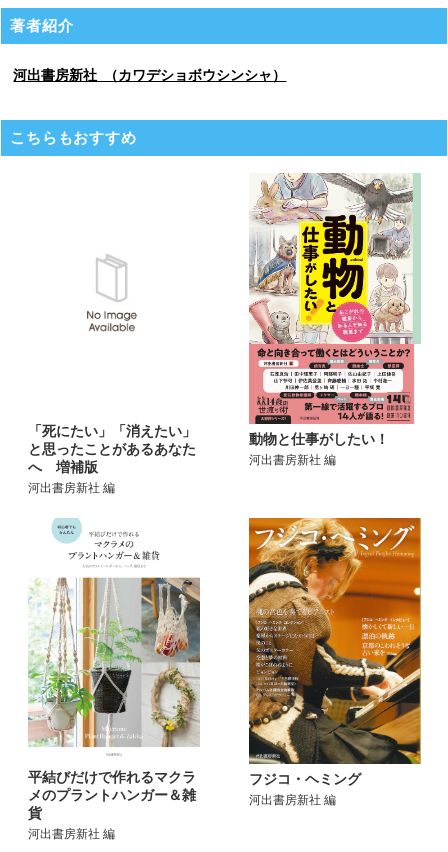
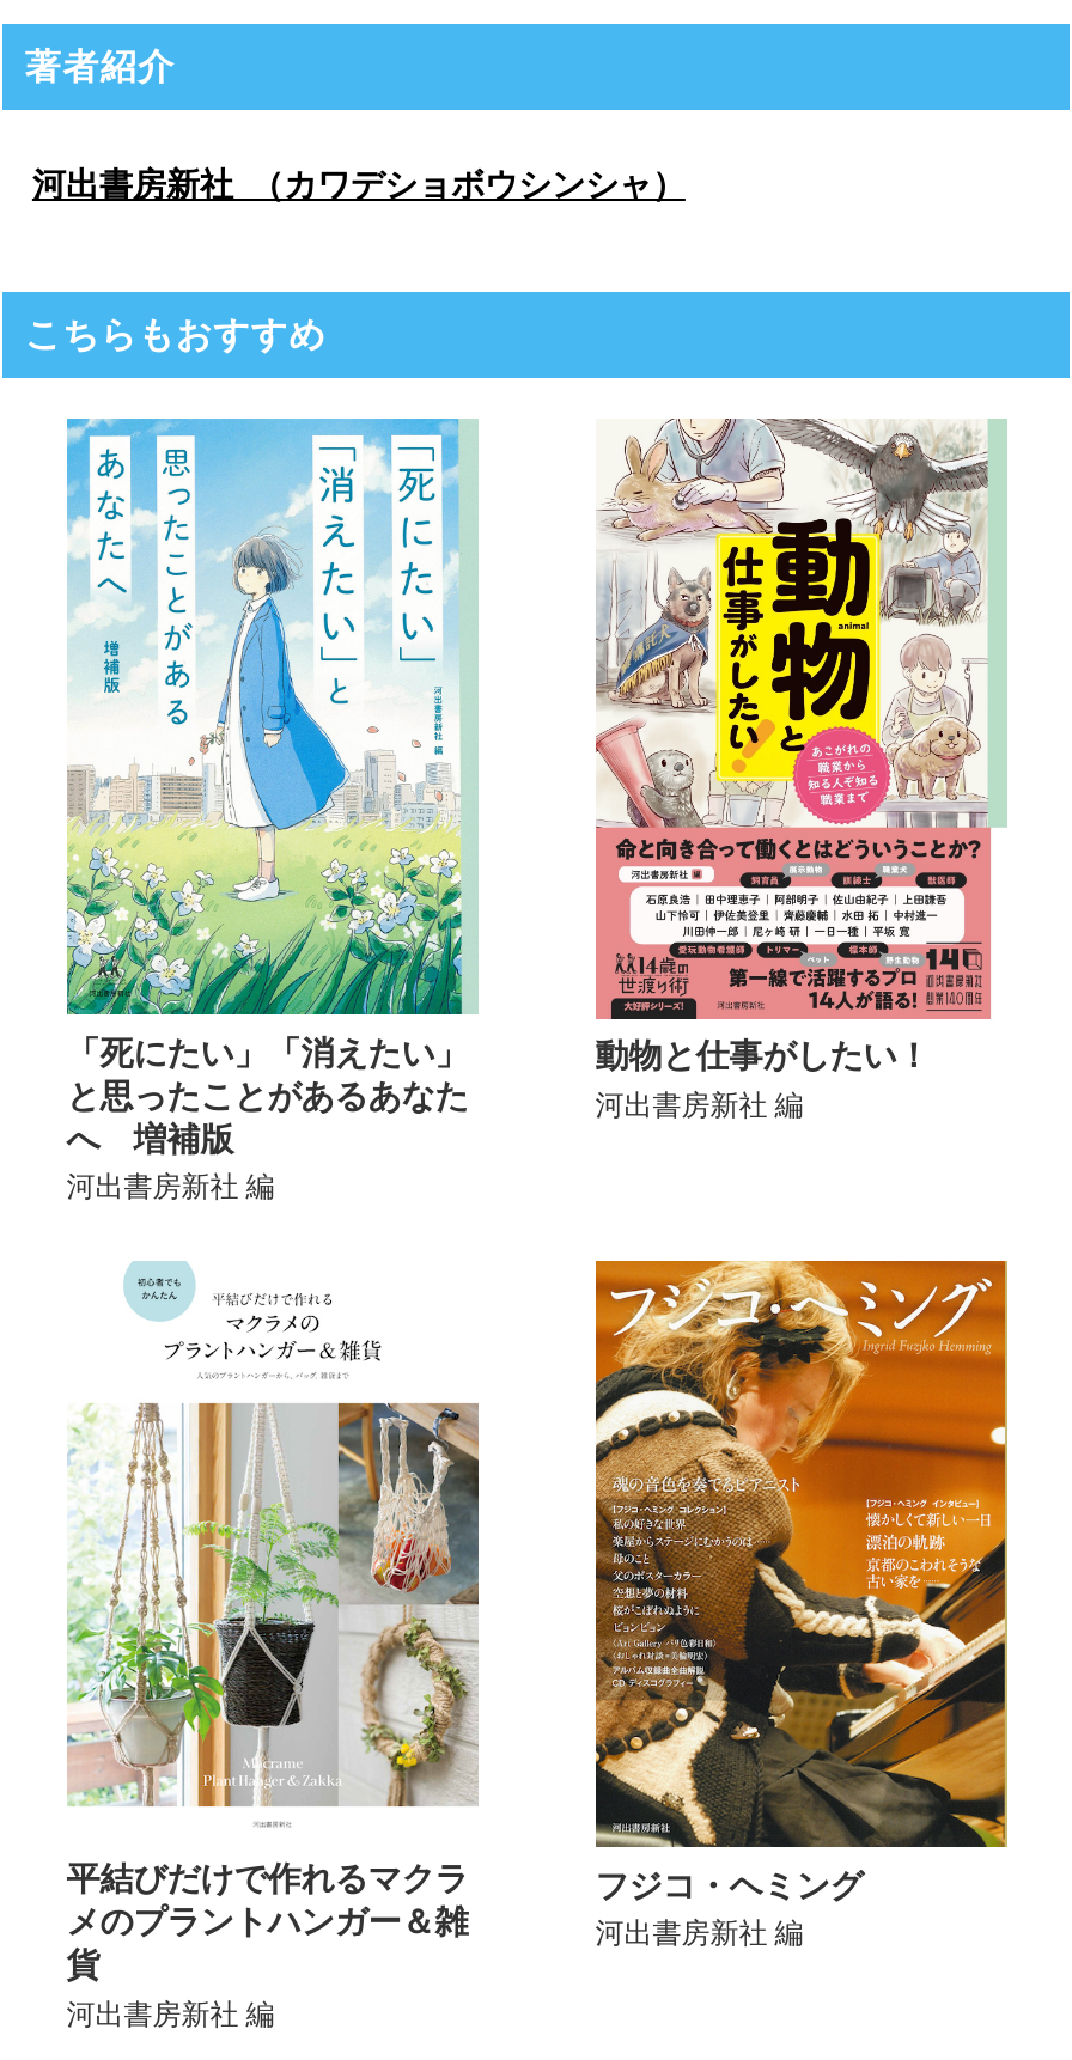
+ [image]
